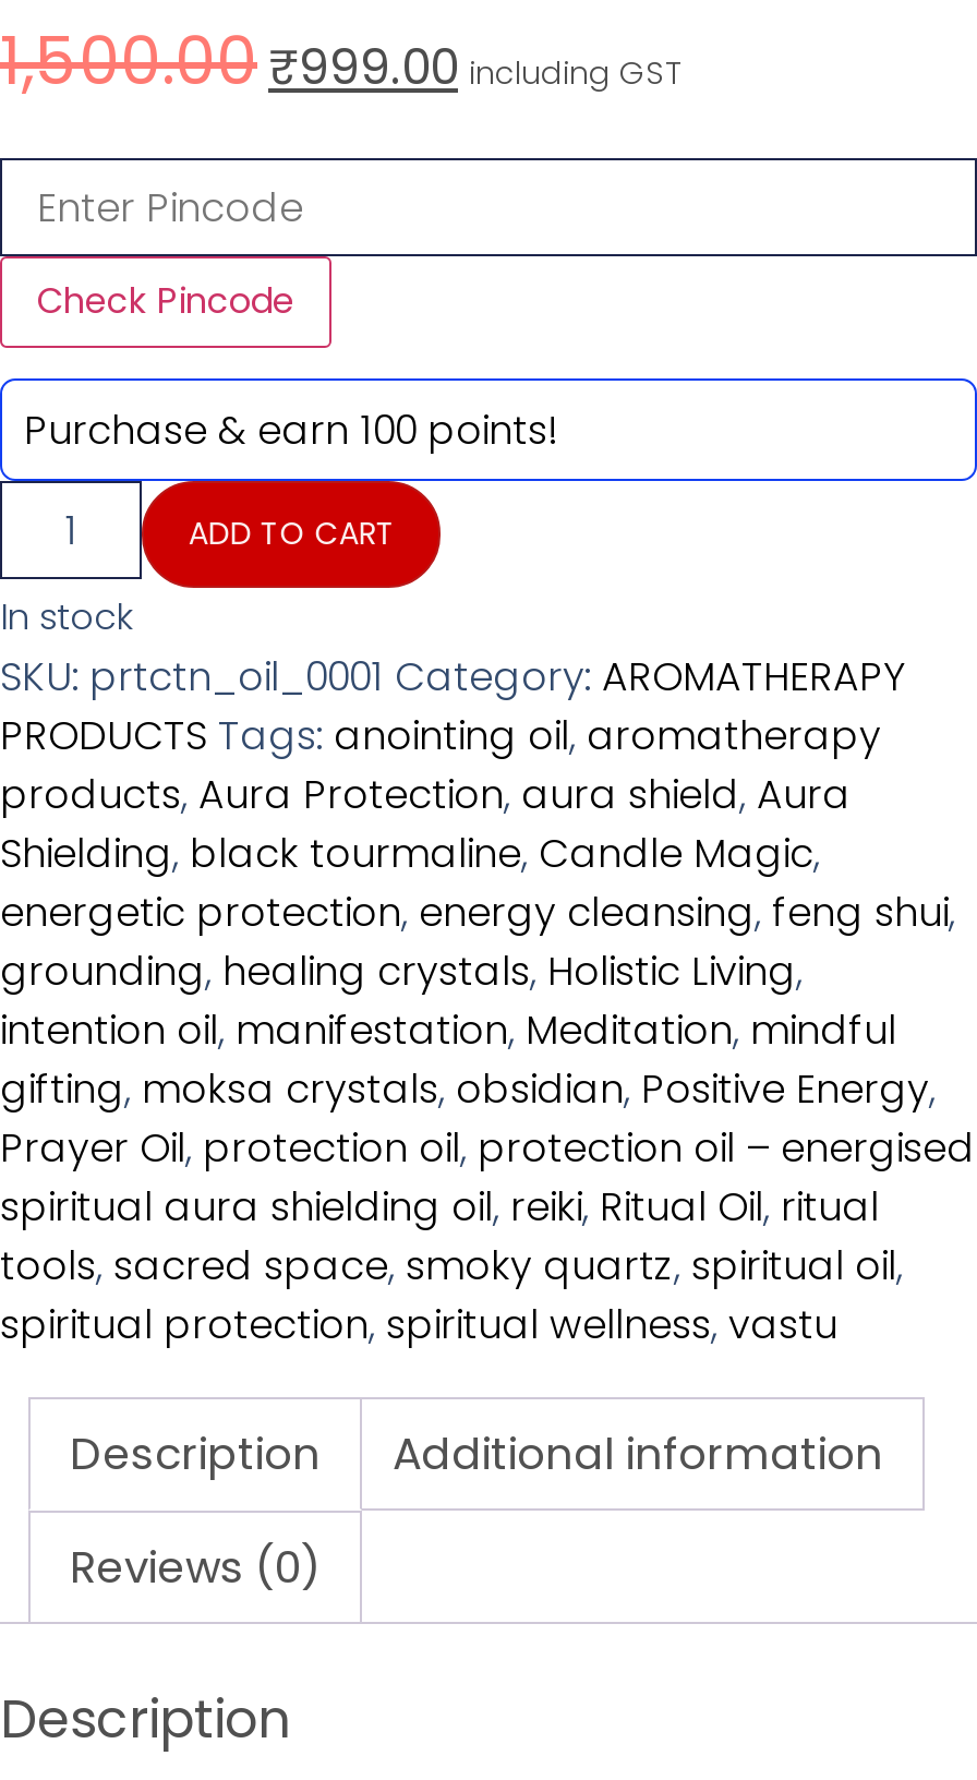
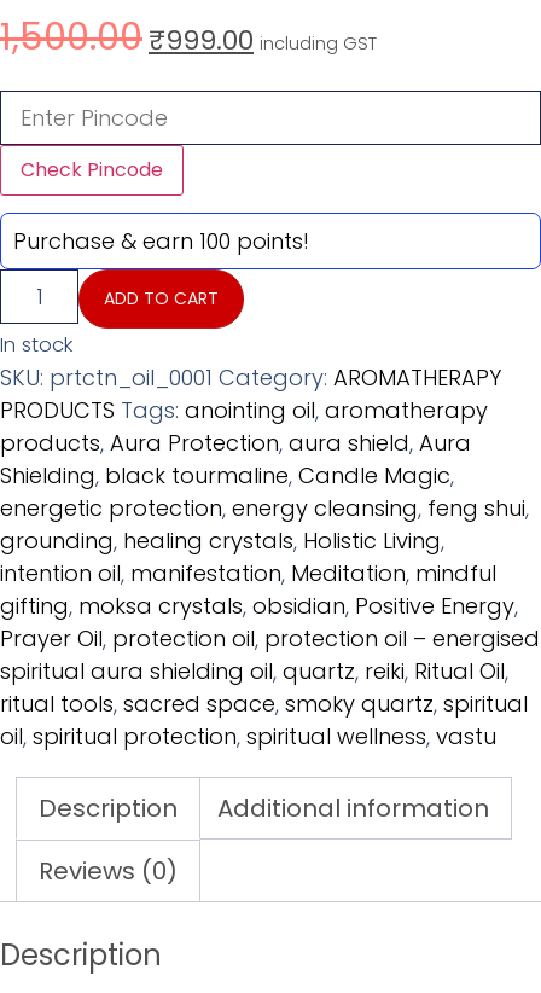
- spiritual aura shielding oil, reiki, Ritual Oil, ritual
- tools, sacred space, smoky quartz, spiritual oil,
- spiritual protection, spiritual wellness, vastu
+ spiritual aura shielding oil, quartz, reiki, Ritual Oil,
+ ritual tools, sacred space, smoky quartz, spiritual
+ oil, spiritual protection, spiritual wellness, vastu
